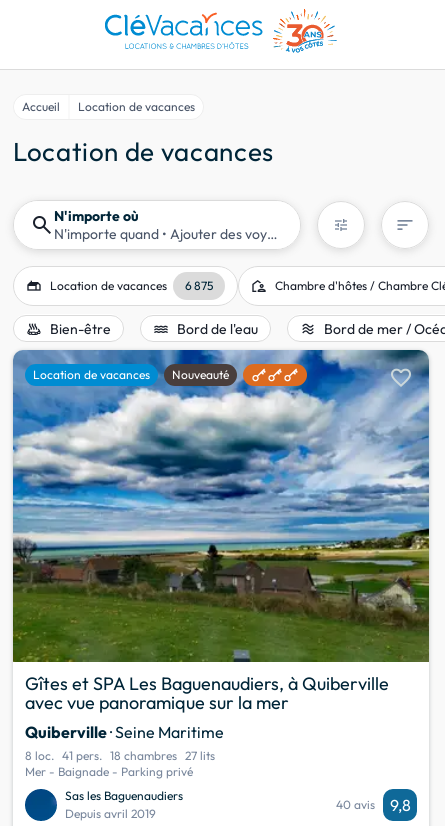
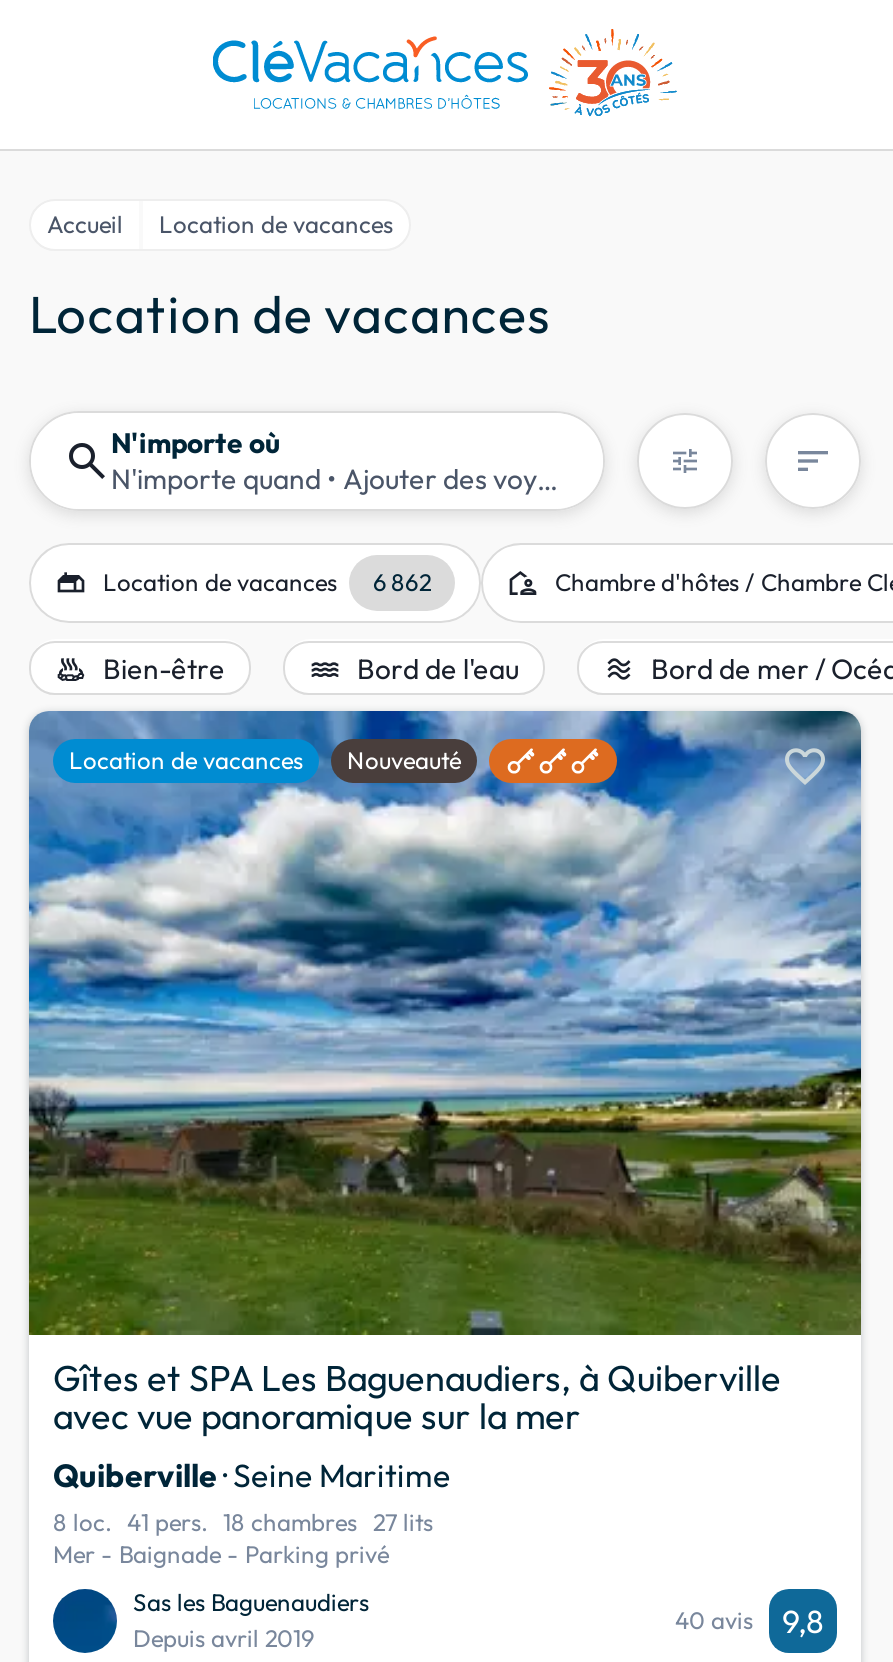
- 6 875
+ 6 862
